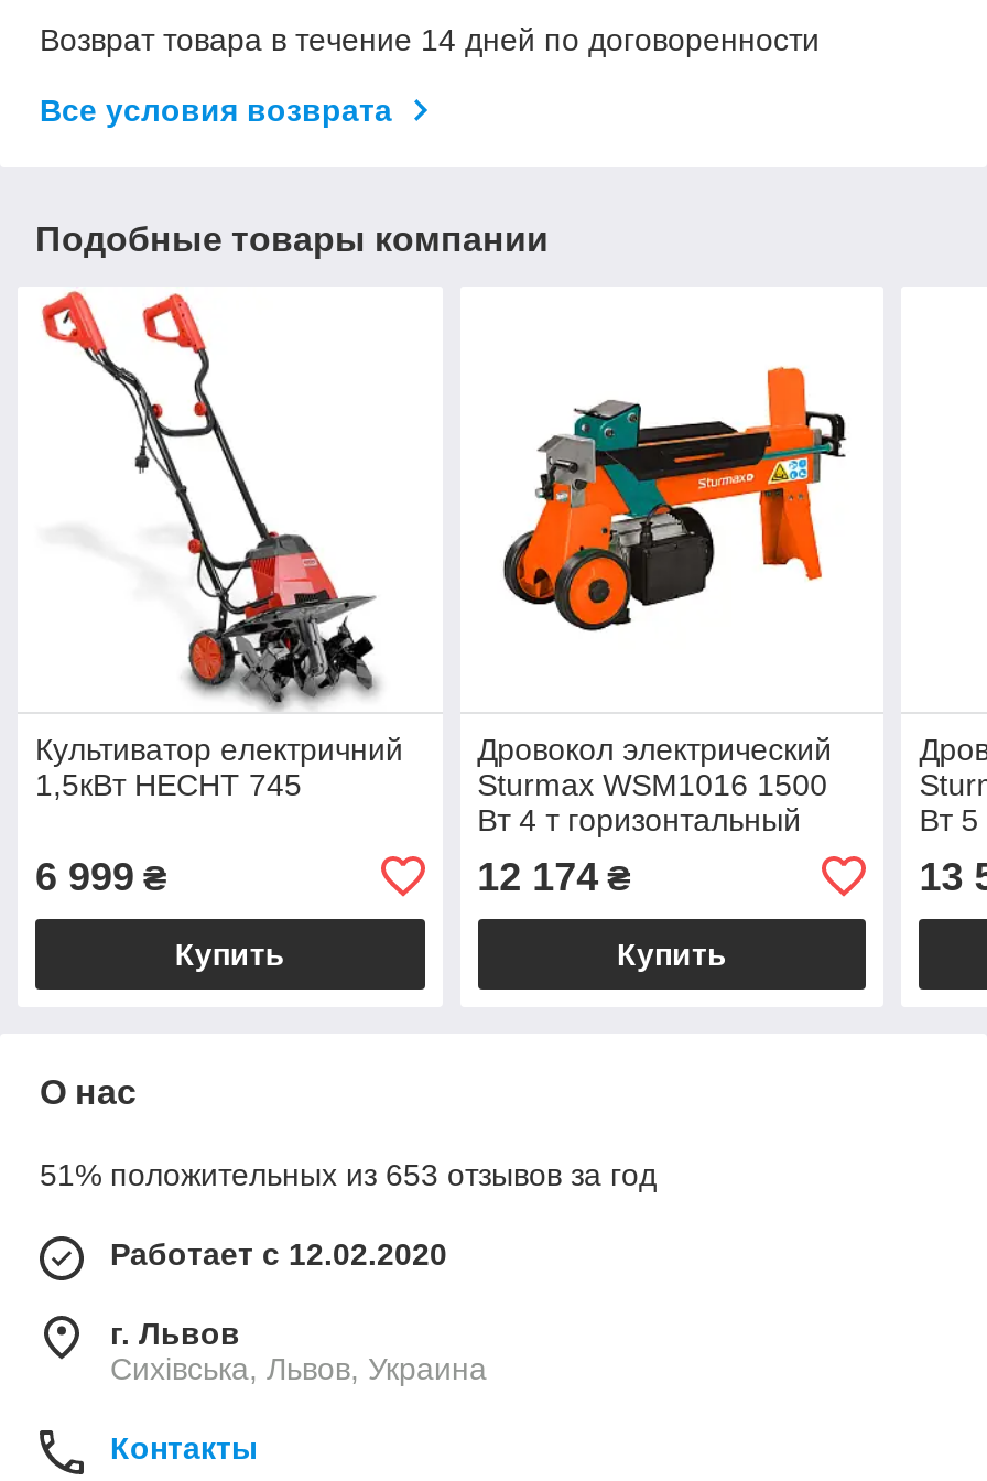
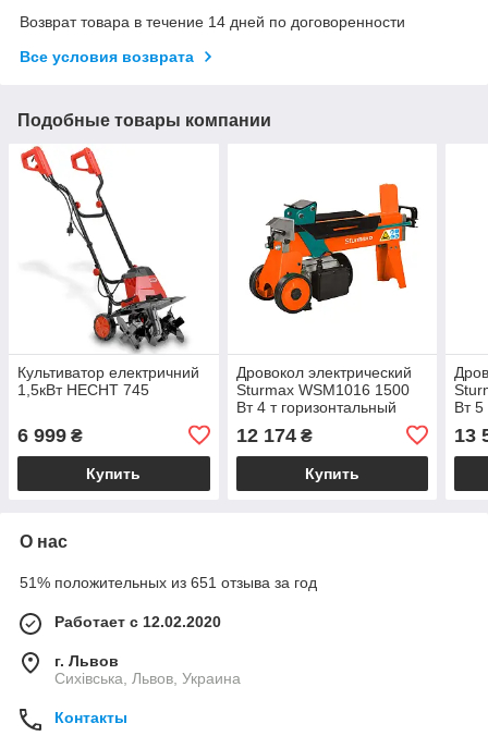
- 51% положительных из 653 отзывов за год
+ 51% положительных из 651 отзыва за год
